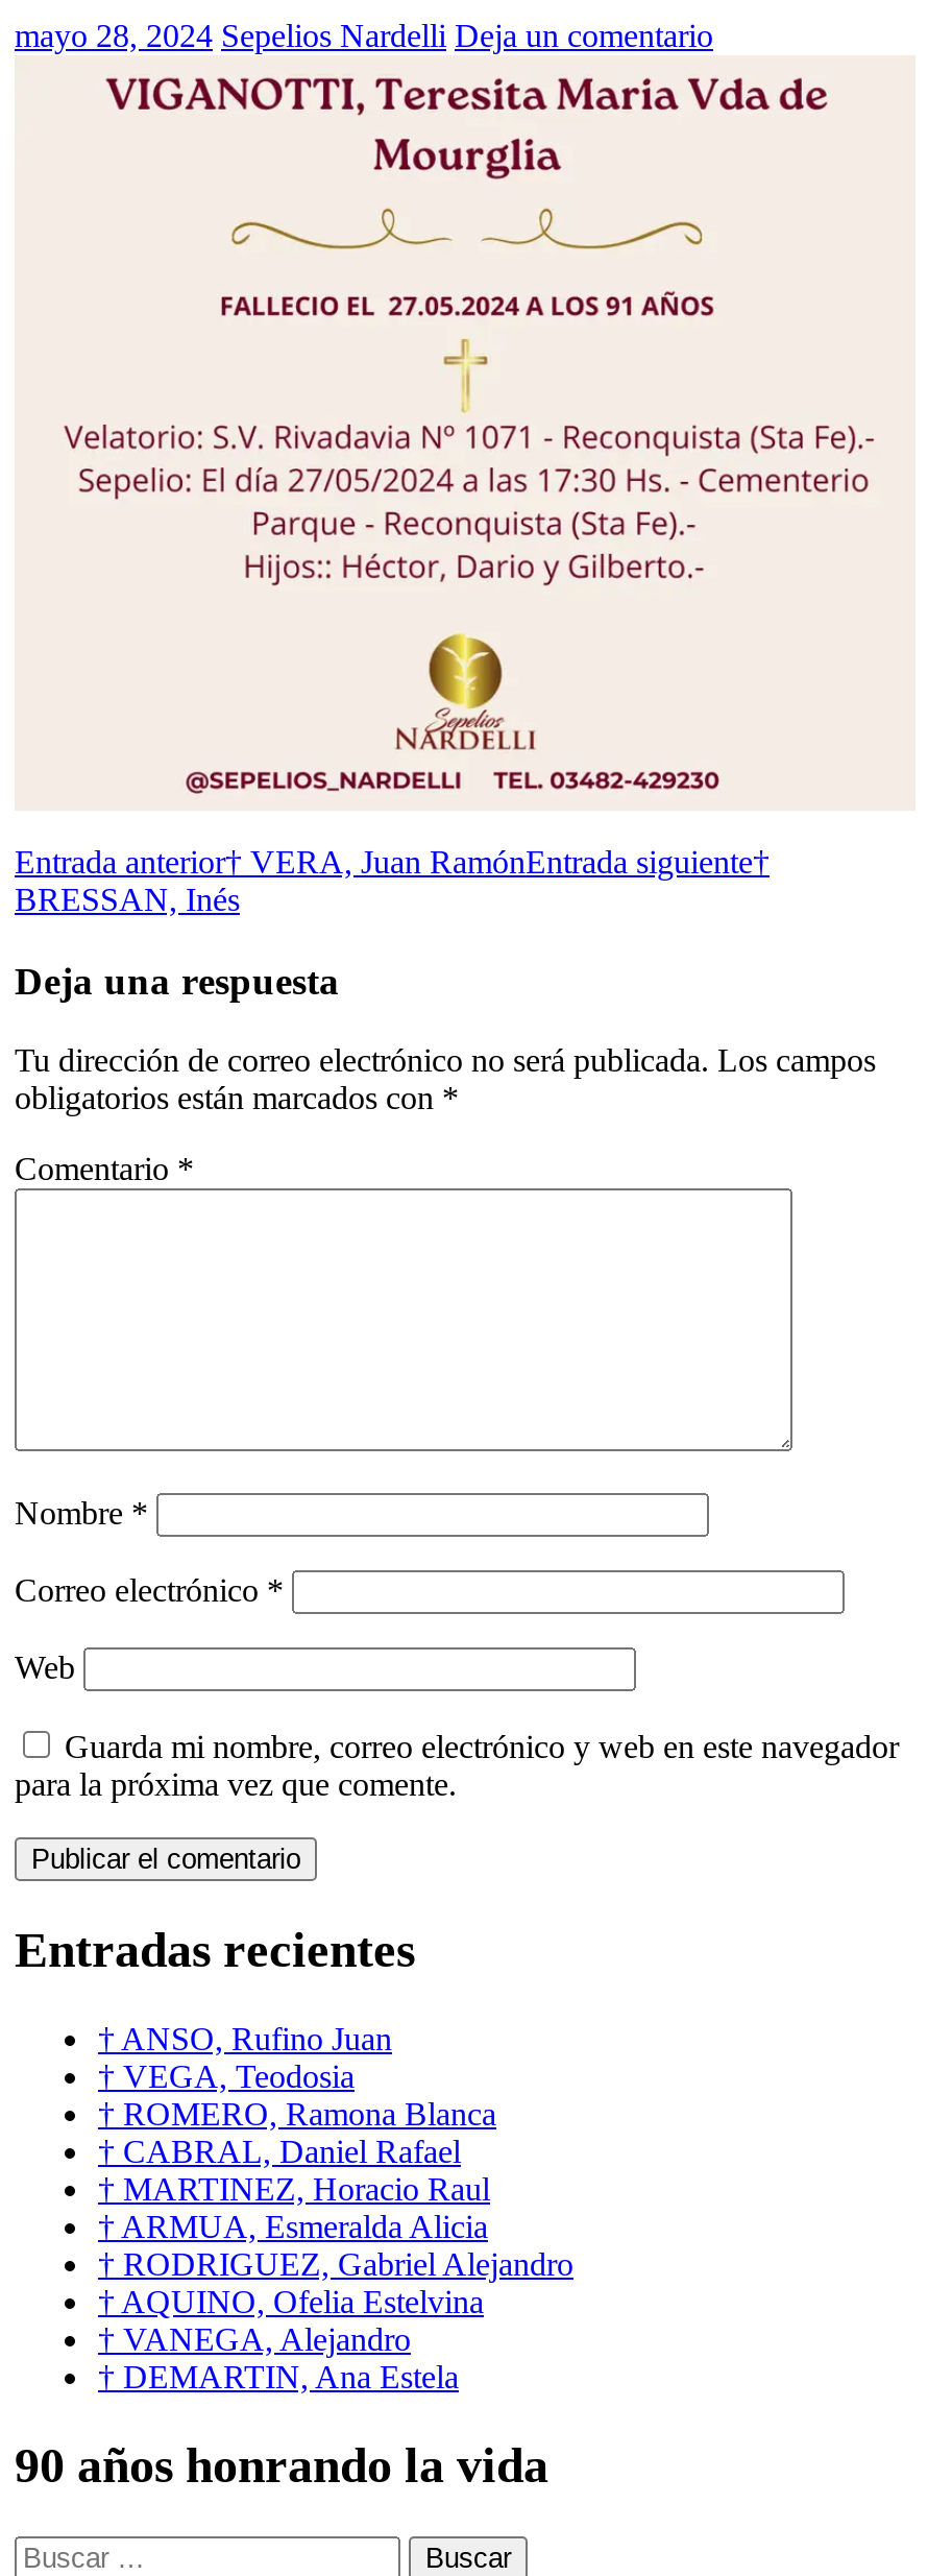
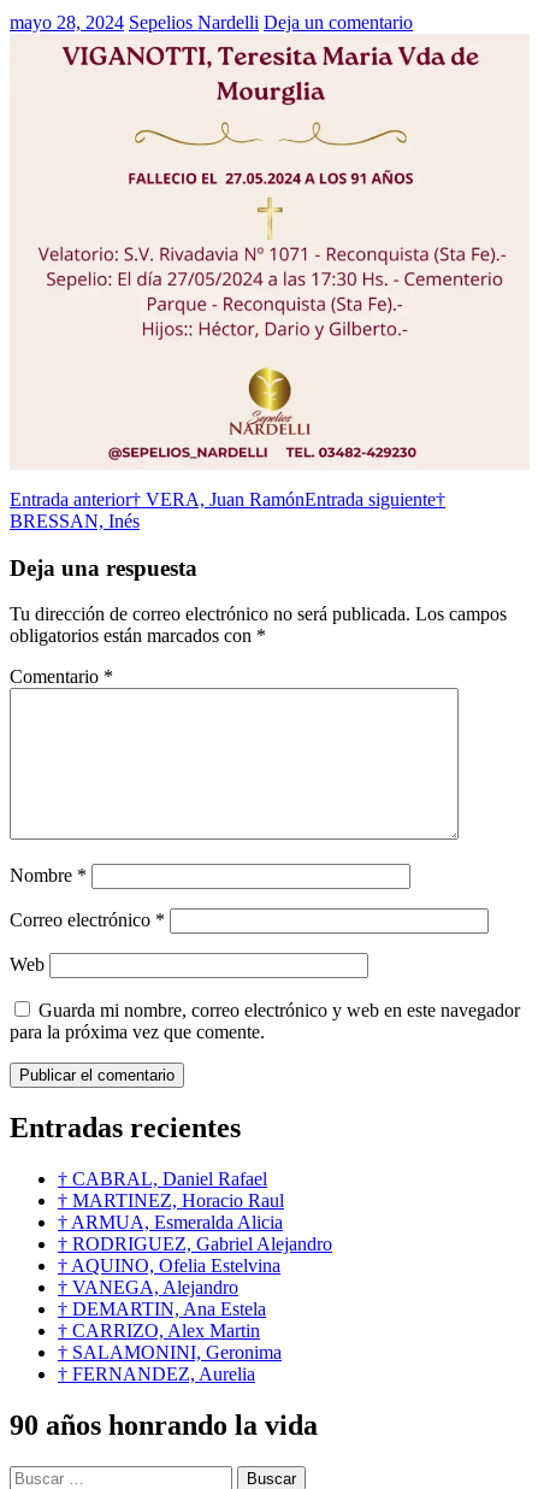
- † ANSO, Rufino Juan
- † VEGA, Teodosia
- † ROMERO, Ramona Blanca

moved up: † CABRAL, Daniel Rafael | † MARTINEZ, Horacio Raul | † ARMUA, Esmeralda Alicia | † RODRIGUEZ, Gabriel Alejandro | † AQUINO, Ofelia Estelvina | † VANEGA, Alejandro | † DEMARTIN, Ana Estela

+ † CARRIZO, Alex Martin
+ † SALAMONINI, Geronima
+ † FERNANDEZ, Aurelia
